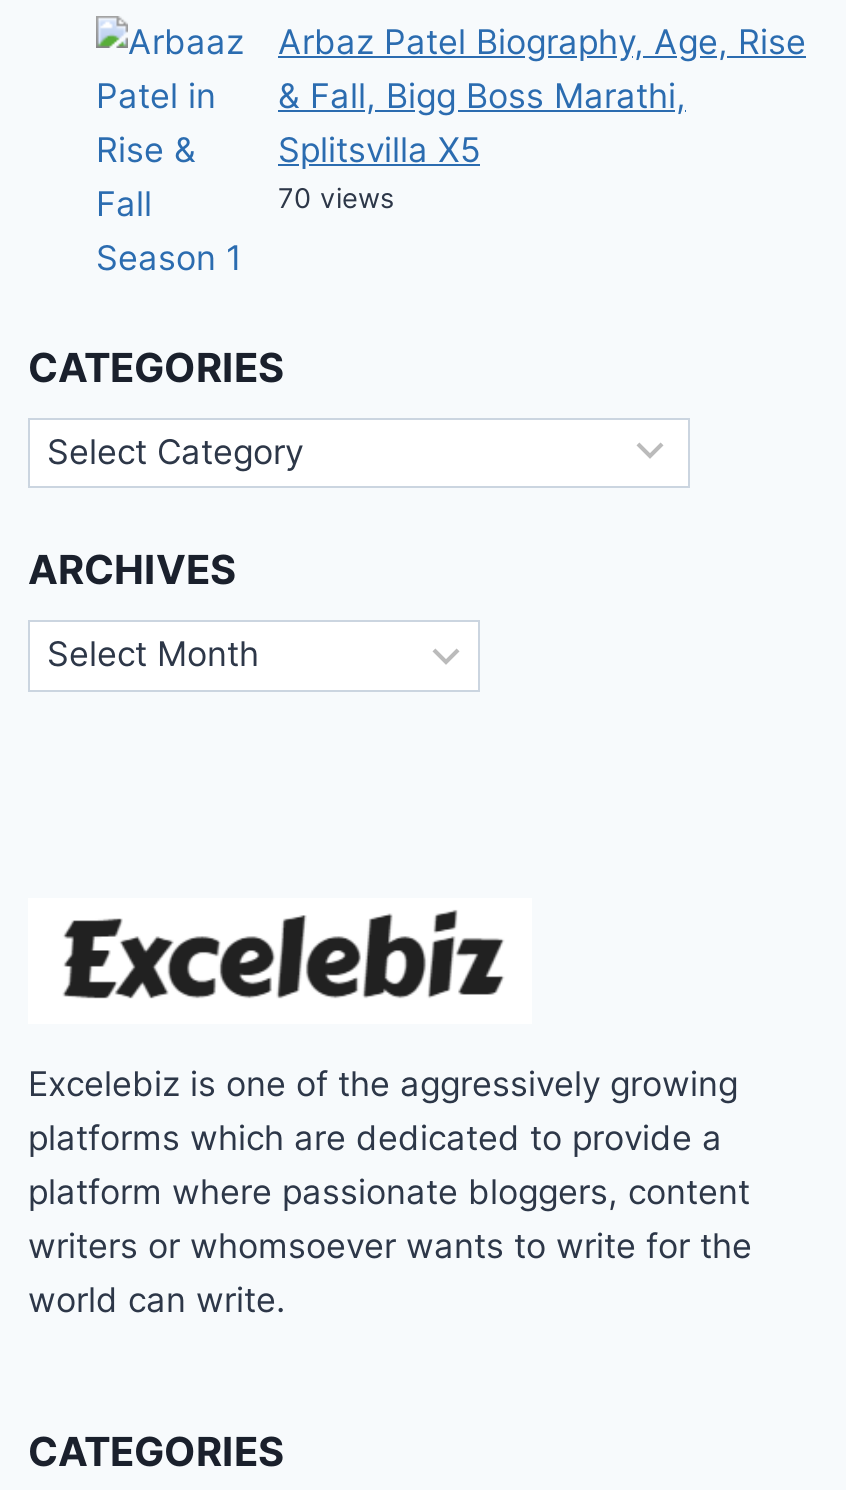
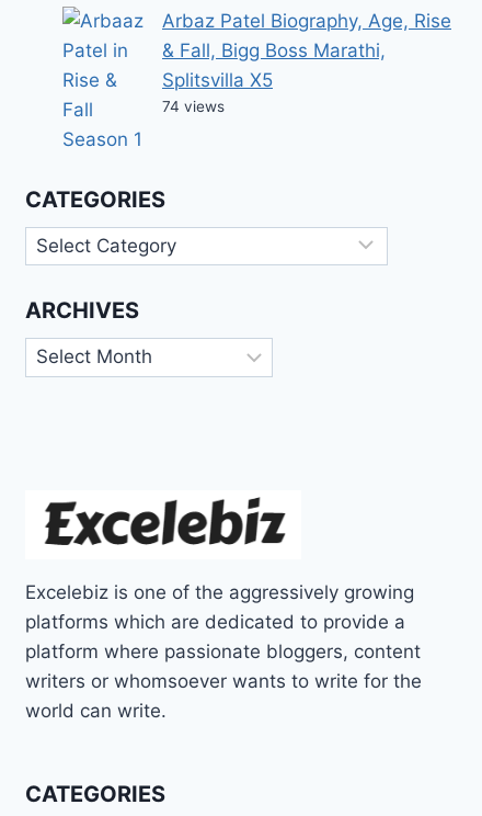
- 70 views
+ 74 views
